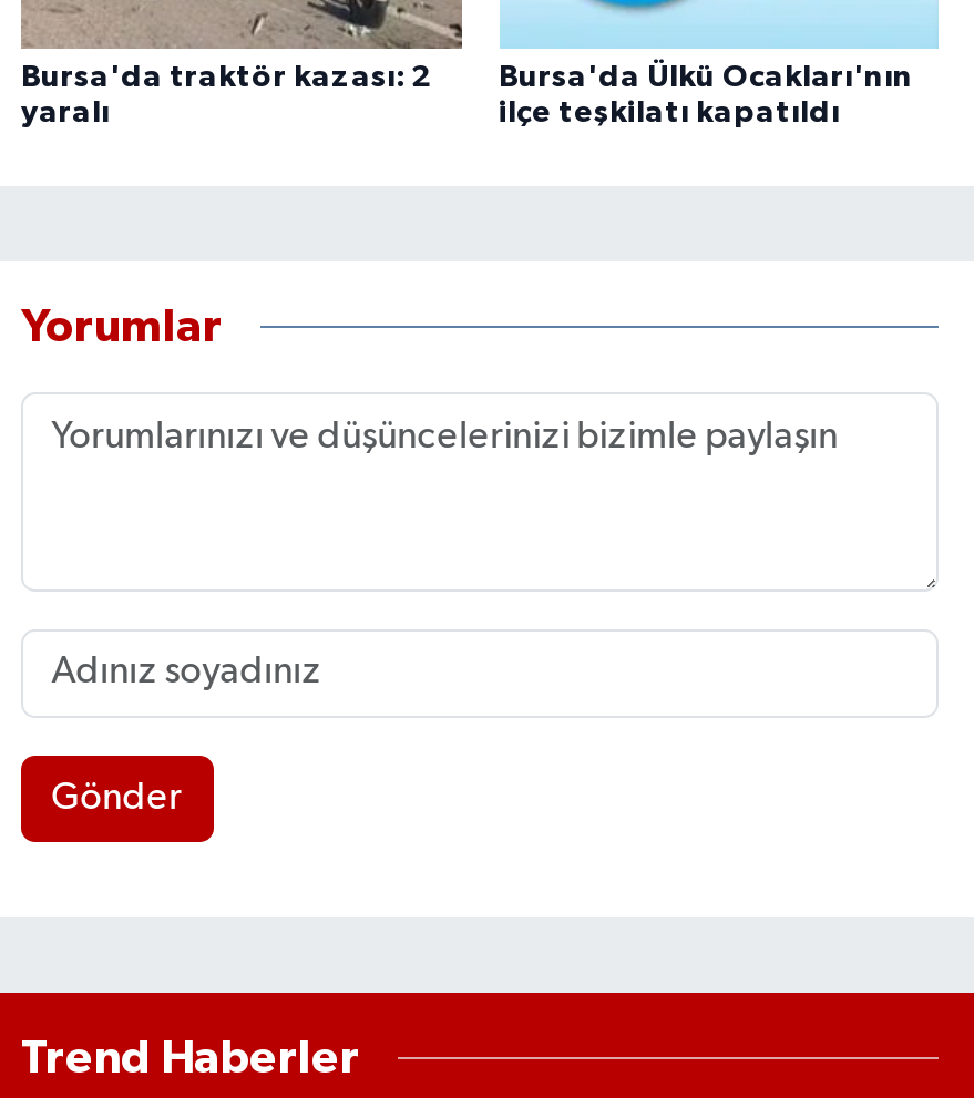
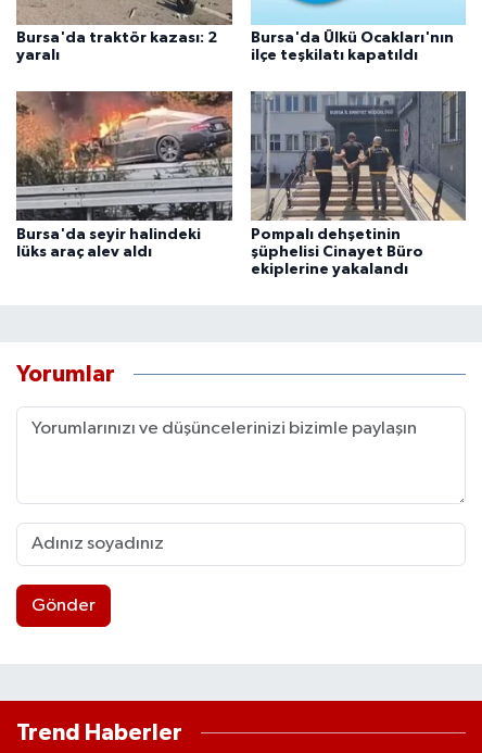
+ [image]
+ Bursa'da seyir halindeki
+ lüks araç alev aldı

+ [image]
+ Pompalı dehşetinin
+ şüphelisi Cinayet Büro
+ ekiplerine yakalandı
